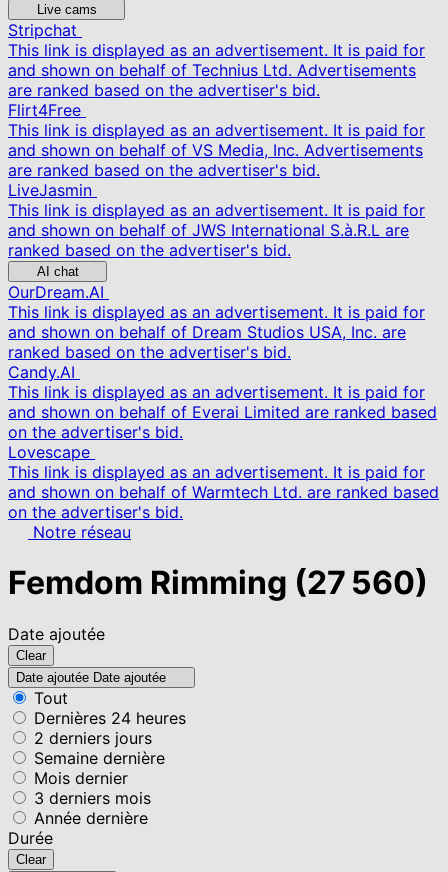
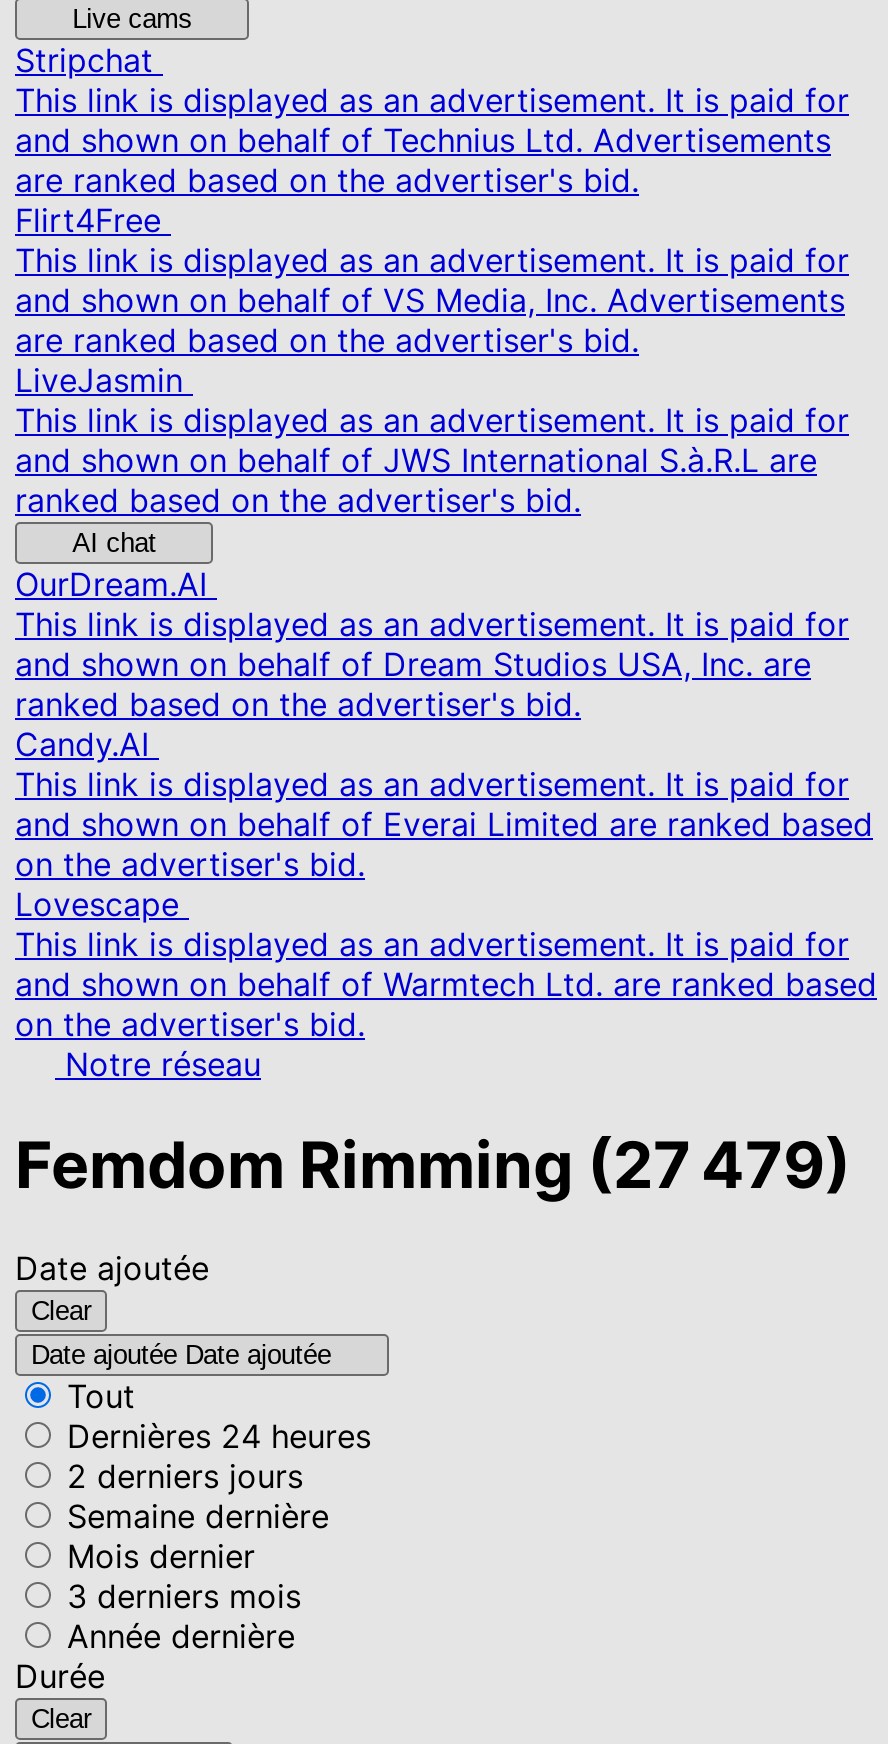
- Femdom Rimming (27 560)
+ Femdom Rimming (27 479)
